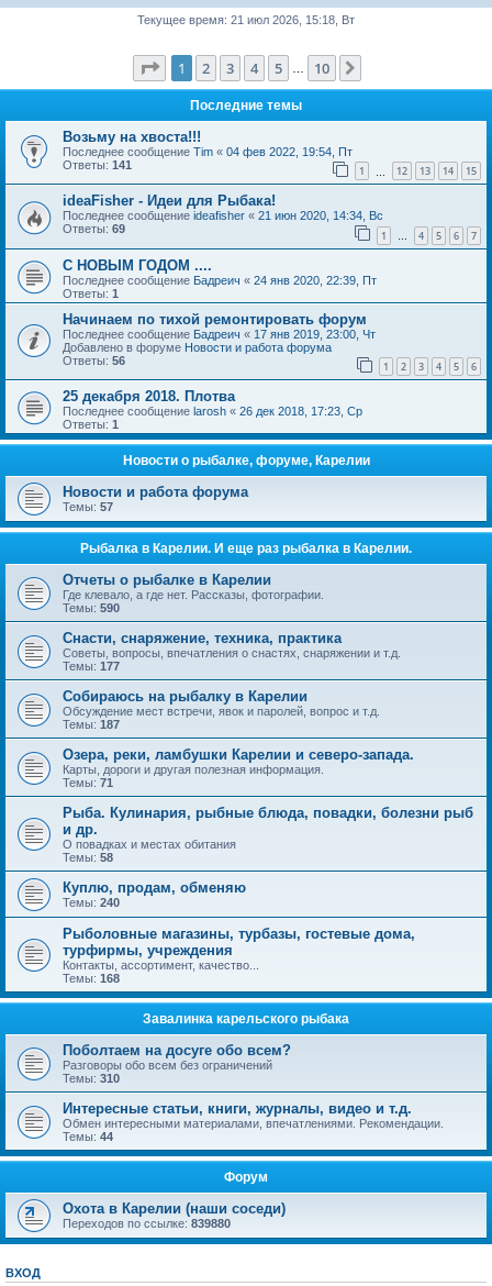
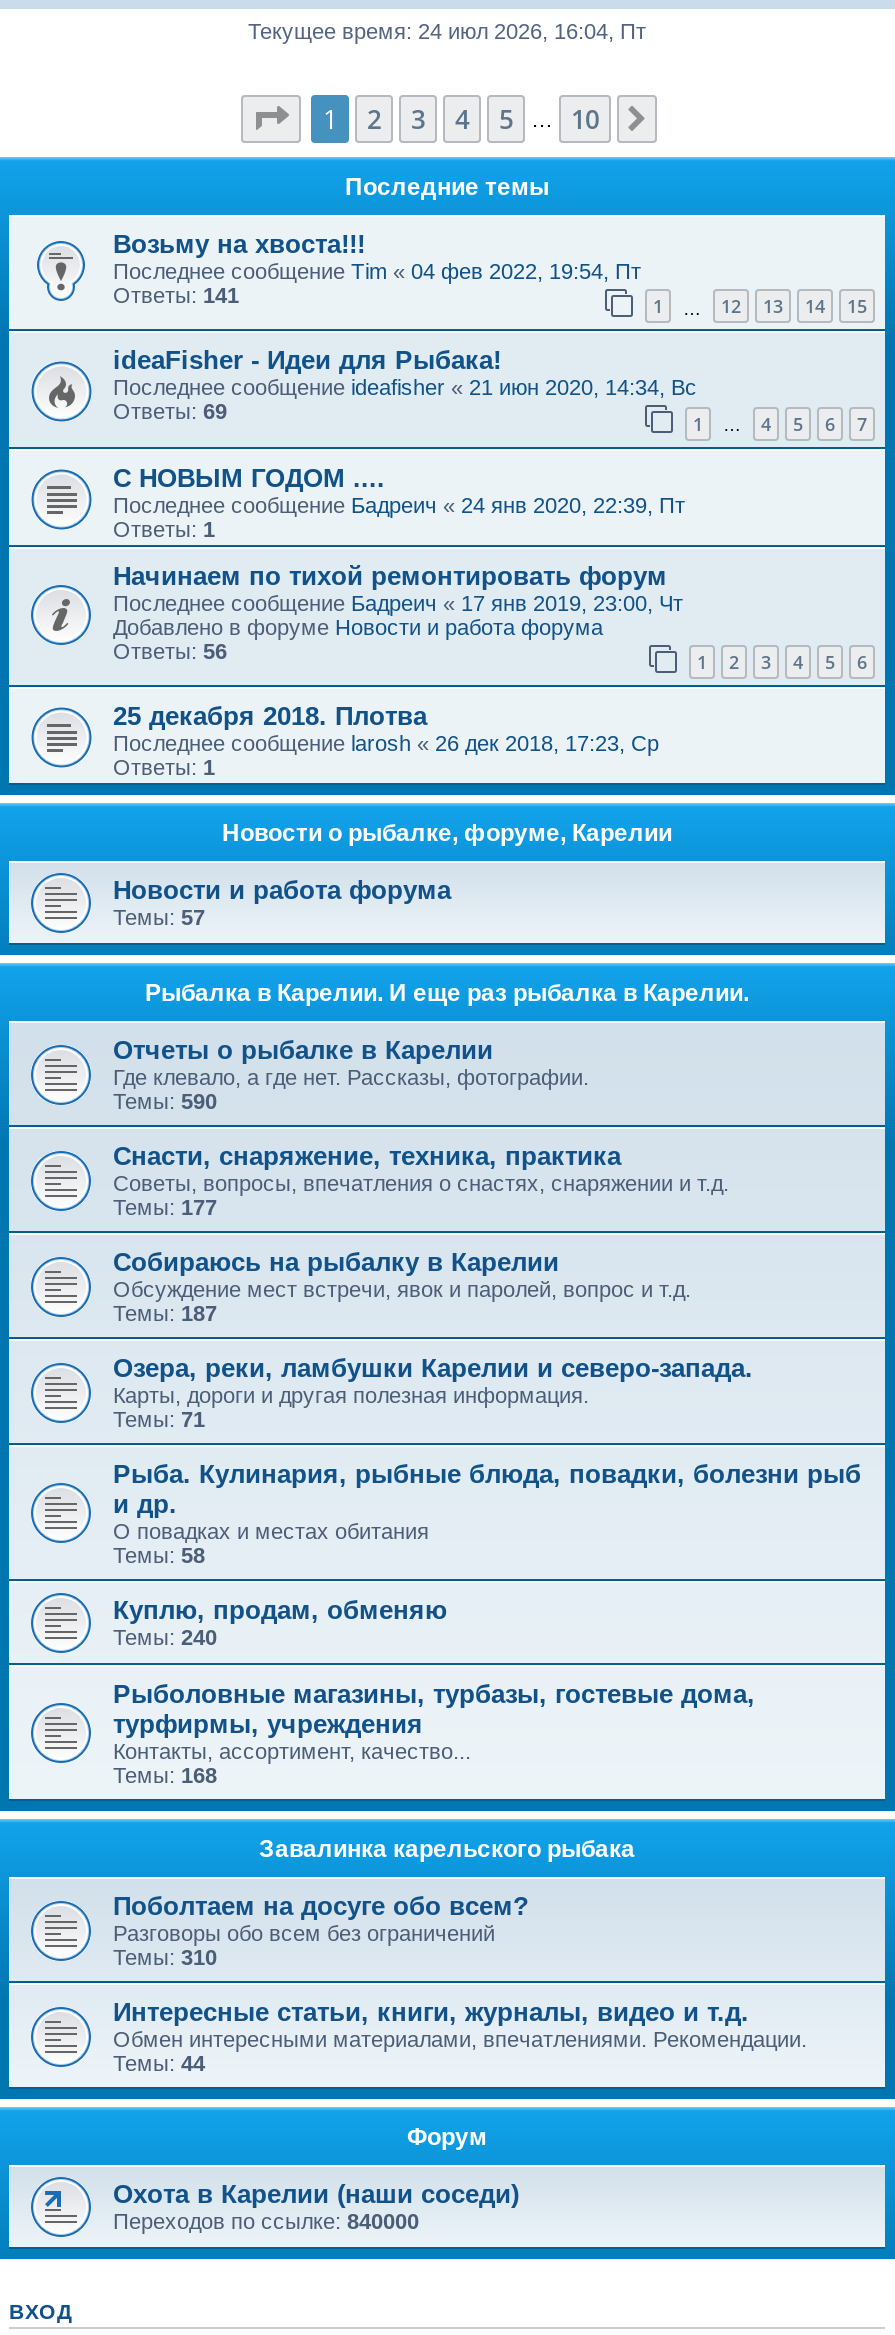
- Текущее время: 21 июл 2026, 15:18, Вт
+ Текущее время: 24 июл 2026, 16:04, Пт

- Переходов по ссылке:839880
+ Переходов по ссылке:840000
